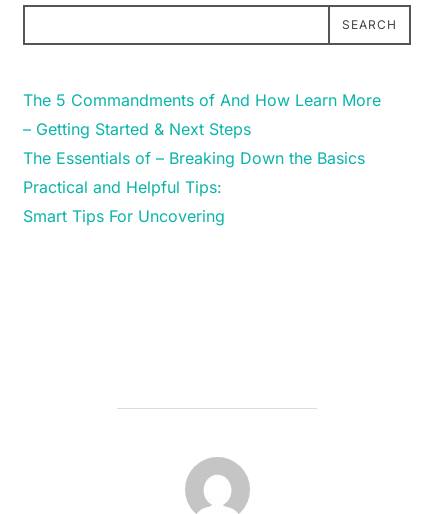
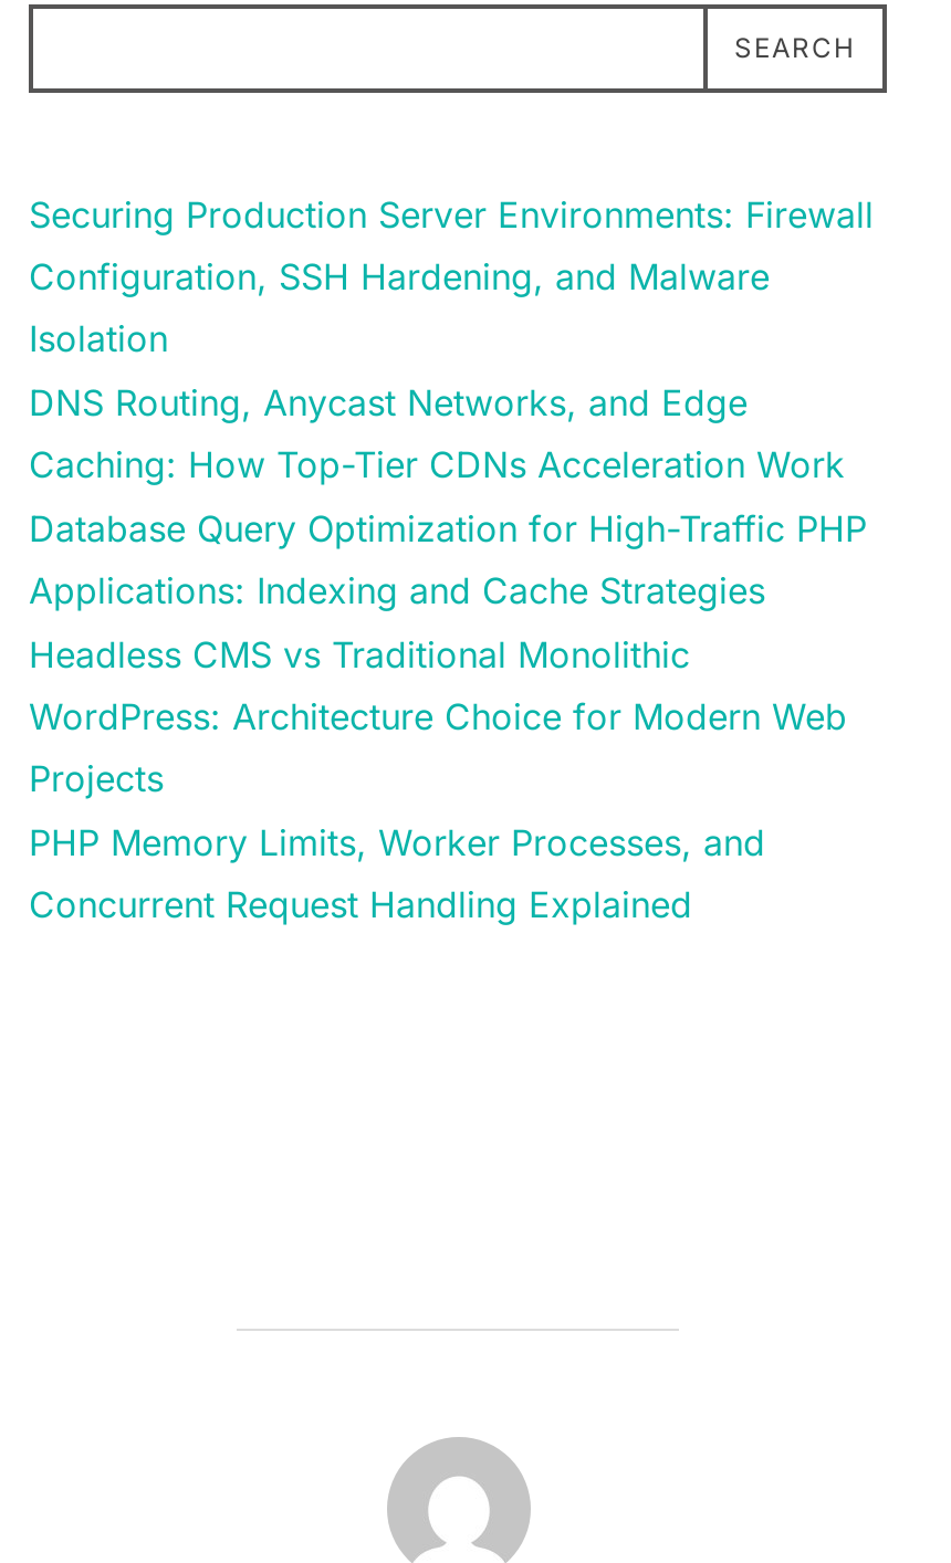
- The 5 Commandments of And How Learn More
- – Getting Started & Next Steps
- The Essentials of – Breaking Down the Basics
- Practical and Helpful Tips:
- Smart Tips For Uncovering
+ Securing Production Server Environments: Firewall
+ Configuration, SSH Hardening, and Malware
+ Isolation
+ DNS Routing, Anycast Networks, and Edge
+ Caching: How Top-Tier CDNs Acceleration Work
+ Database Query Optimization for High-Traffic PHP
+ Applications: Indexing and Cache Strategies
+ Headless CMS vs Traditional Monolithic
+ WordPress: Architecture Choice for Modern Web
+ Projects
+ PHP Memory Limits, Worker Processes, and
+ Concurrent Request Handling Explained
